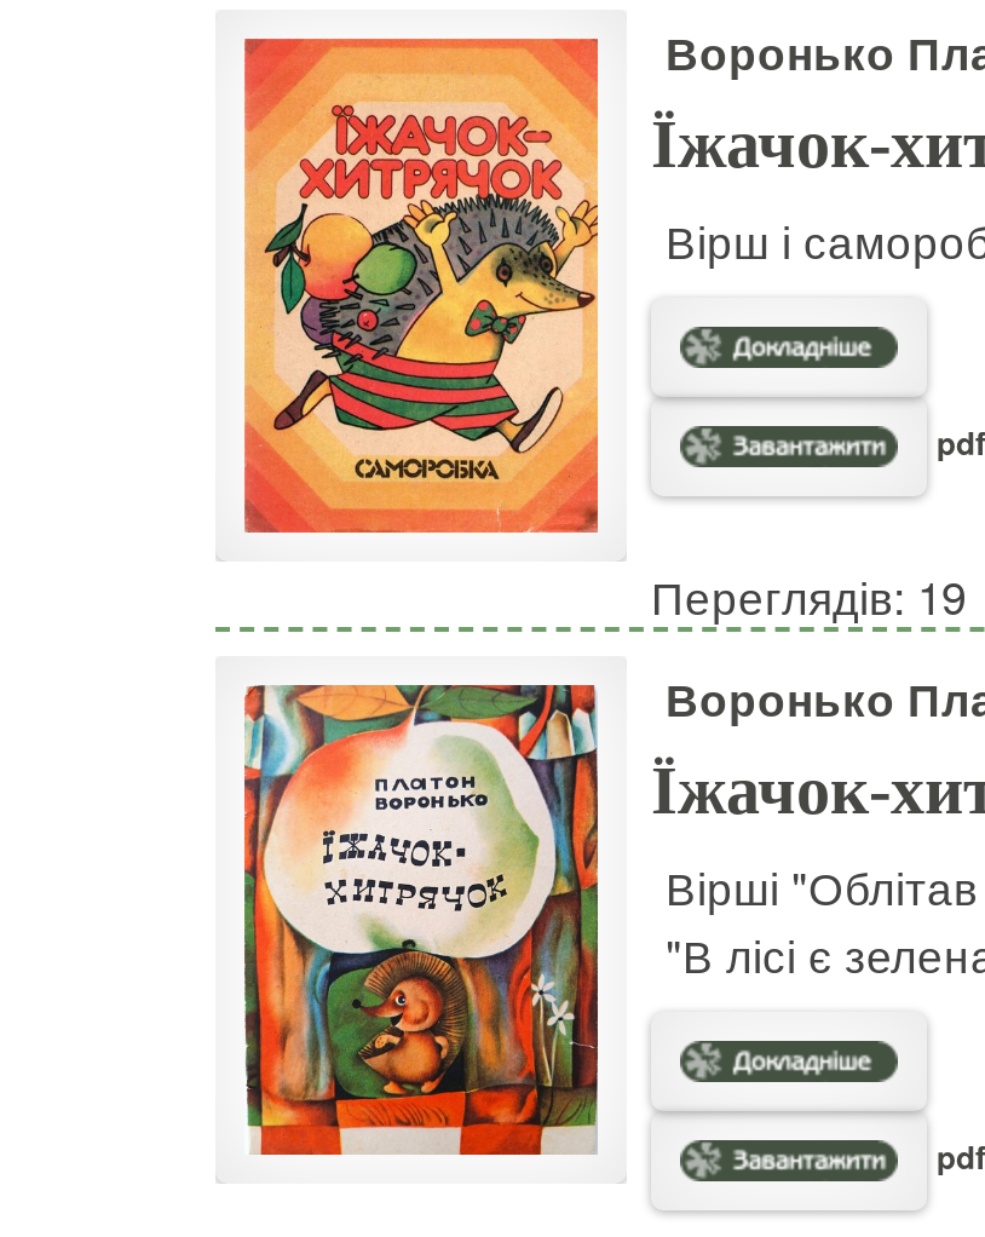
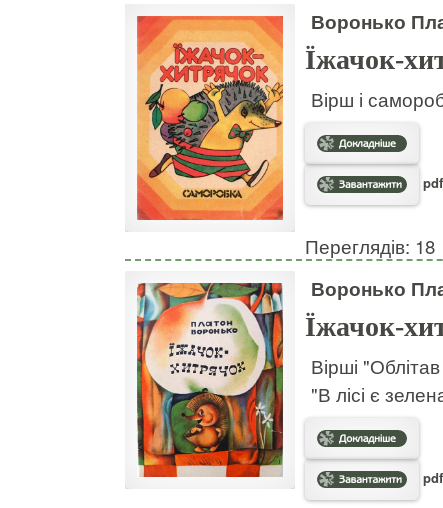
- Переглядів: 19
+ Переглядів: 18
